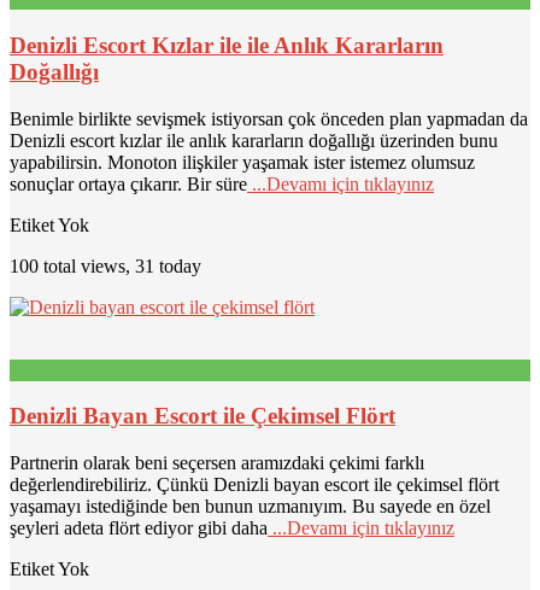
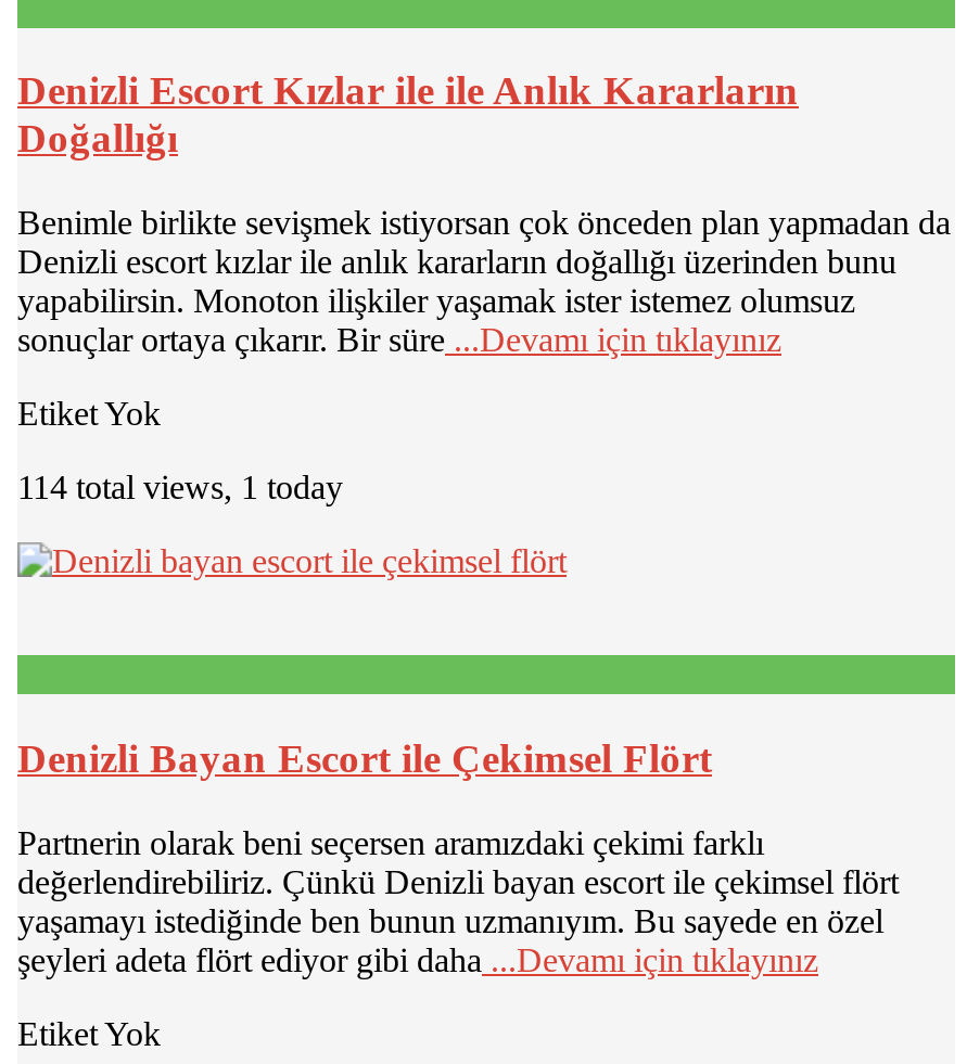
- 100 total views, 31 today
+ 114 total views, 1 today
